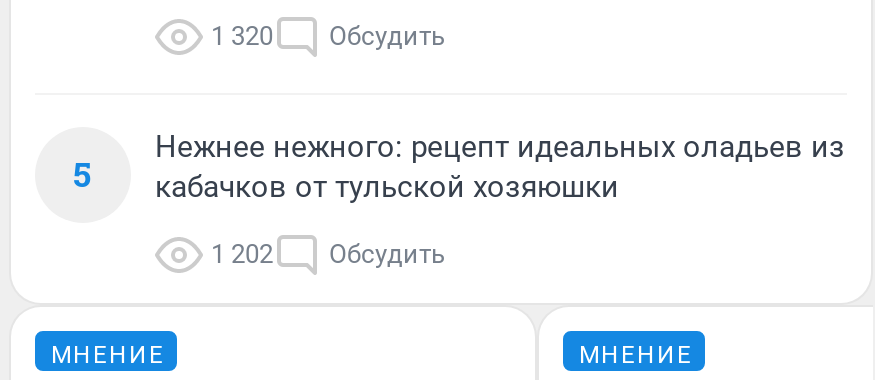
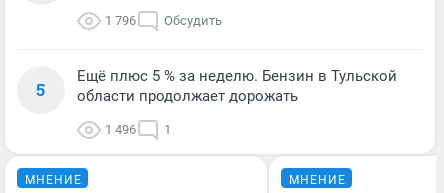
- 1 320 Обсудить
+ 1 796 Обсудить

- Нежнее нежного: рецепт идеальных оладьев из
- кабачков от тульской хозяюшки
+ Ещё плюс 5 % за неделю. Бензин в Тульской
+ области продолжает дорожать

- 1 202
- Обсудить
+ 1 496
+ 1
